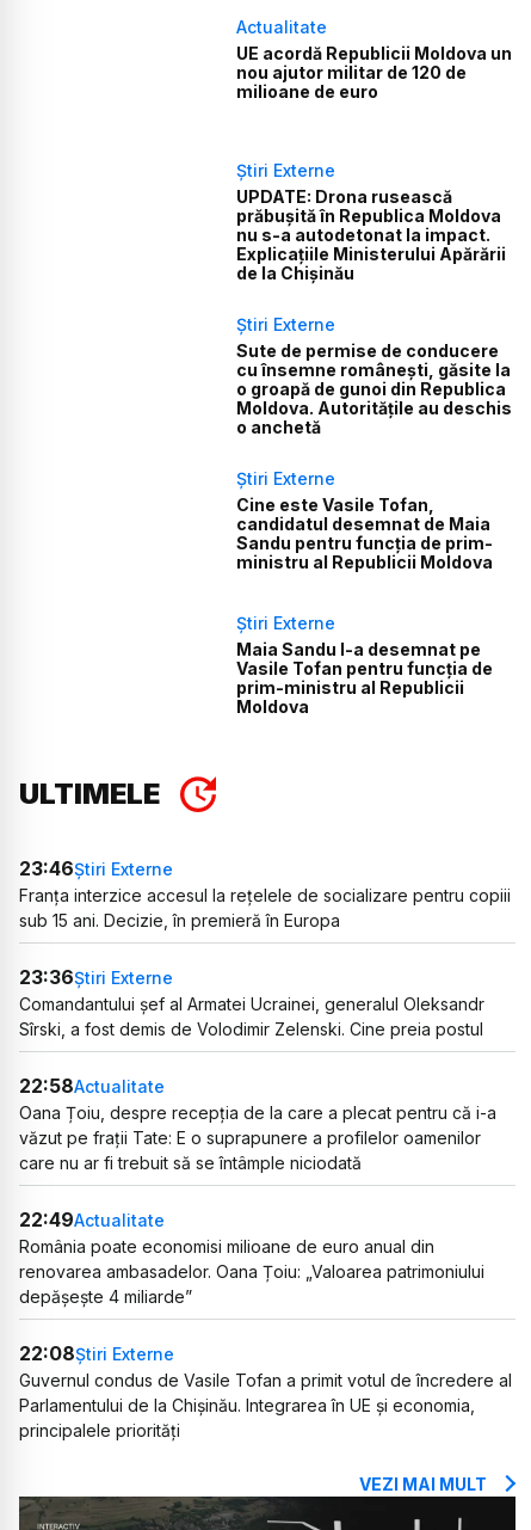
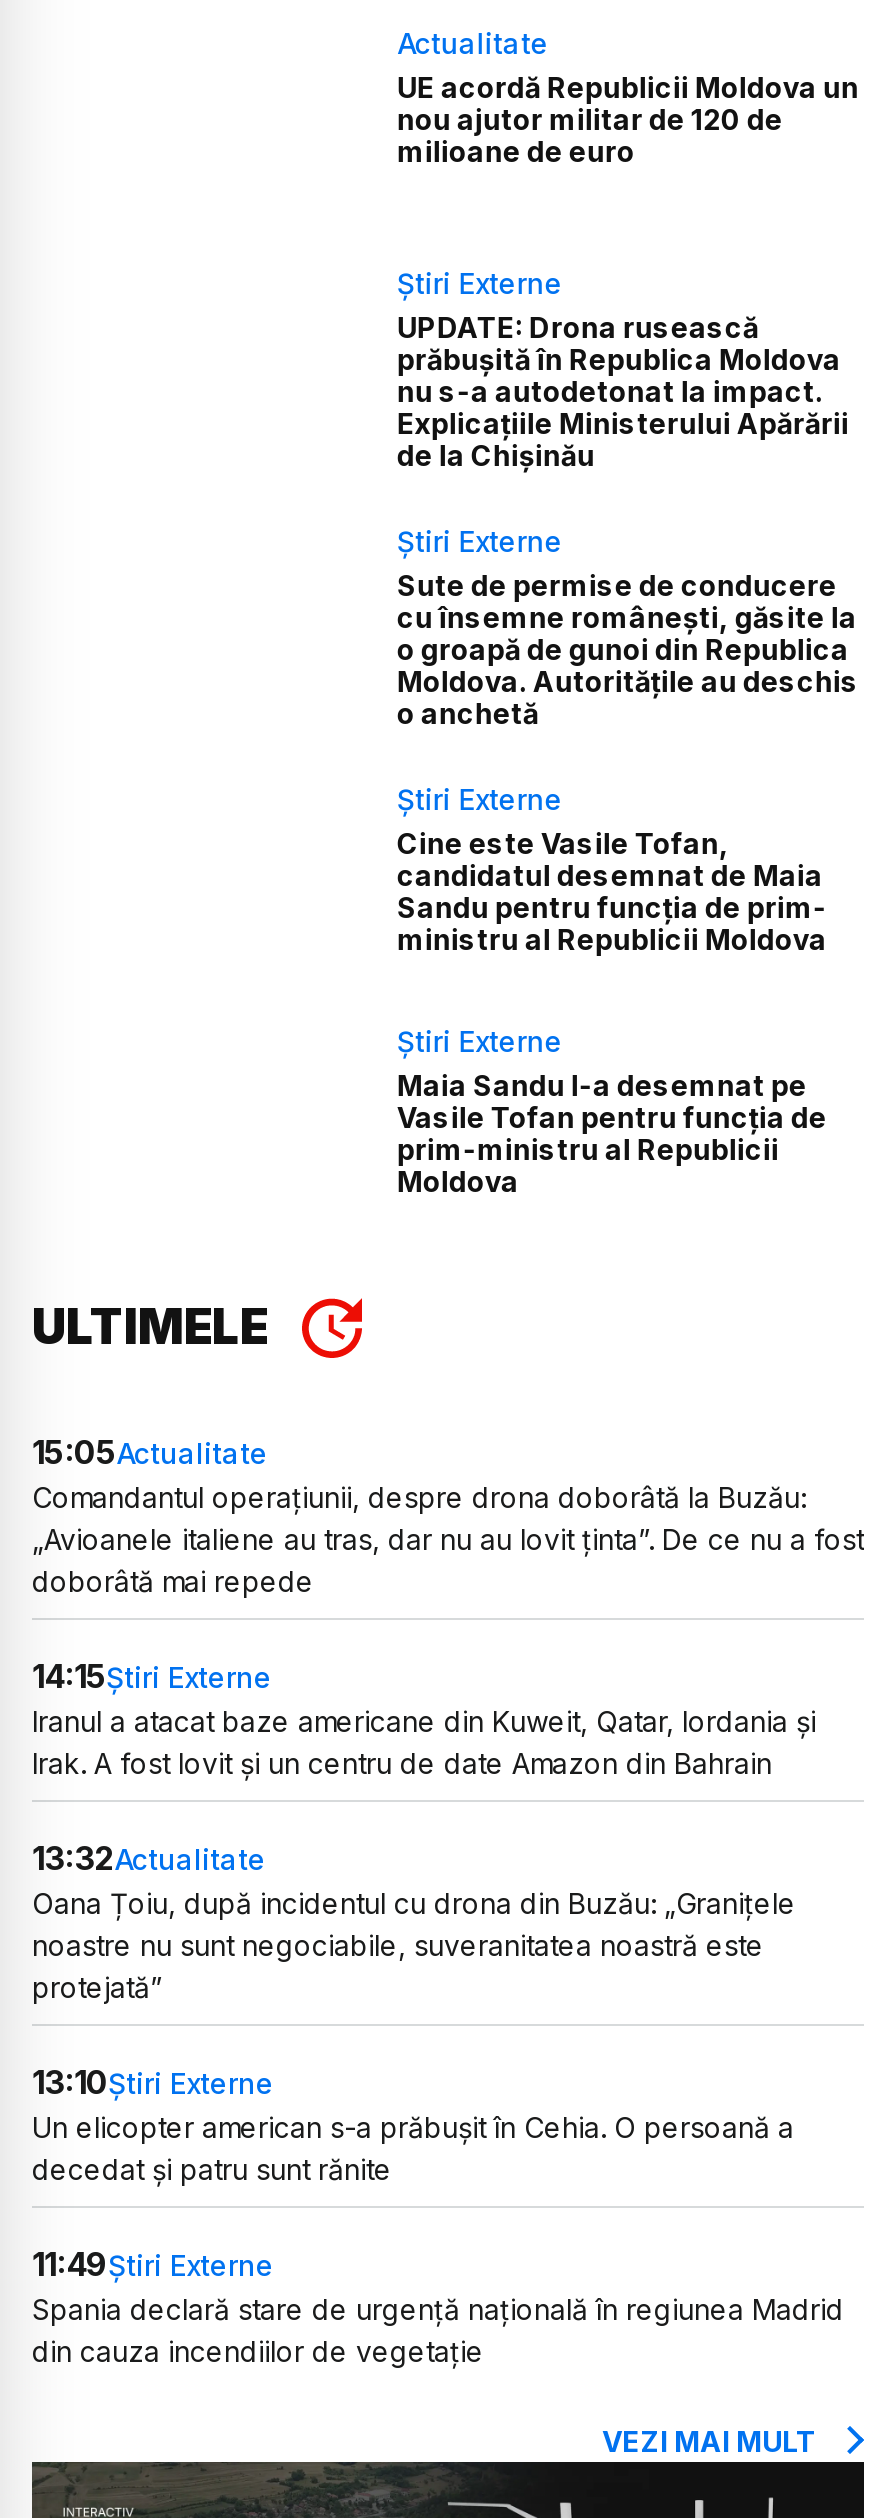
- 23:46Știri Externe
- Franța interzice accesul la rețelele de socializare pentru copiii
- sub 15 ani. Decizie, în premieră în Europa
+ 15:05Actualitate
+ Comandantul operațiunii, despre drona doborâtă la Buzău:
+ „Avioanele italiene au tras, dar nu au lovit ținta”. De ce nu a fost
+ doborâtă mai repede

- 23:36Știri Externe
- Comandantului șef al Armatei Ucrainei, generalul Oleksandr
- Sîrski, a fost demis de Volodimir Zelenski. Cine preia postul
+ 14:15Știri Externe
+ Iranul a atacat baze americane din Kuweit, Qatar, Iordania și
+ Irak. A fost lovit și un centru de date Amazon din Bahrain

- 22:58Actualitate
- Oana Țoiu, despre recepția de la care a plecat pentru că i-a
- văzut pe frații Tate: E o suprapunere a profilelor oamenilor
- care nu ar fi trebuit să se întâmple niciodată
+ 13:32Actualitate
+ Oana Țoiu, după incidentul cu drona din Buzău: „Granițele
+ noastre nu sunt negociabile, suveranitatea noastră este
+ protejată”

- 22:49Actualitate
- România poate economisi milioane de euro anual din
- renovarea ambasadelor. Oana Țoiu: „Valoarea patrimoniului
- depășește 4 miliarde”
+ 13:10Știri Externe
+ Un elicopter american s-a prăbușit în Cehia. O persoană a
+ decedat și patru sunt rănite

- 22:08Știri Externe
- Guvernul condus de Vasile Tofan a primit votul de încredere al
- Parlamentului de la Chișinău. Integrarea în UE și economia,
- principalele priorități
+ 11:49Știri Externe
+ Spania declară stare de urgență națională în regiunea Madrid
+ din cauza incendiilor de vegetație
